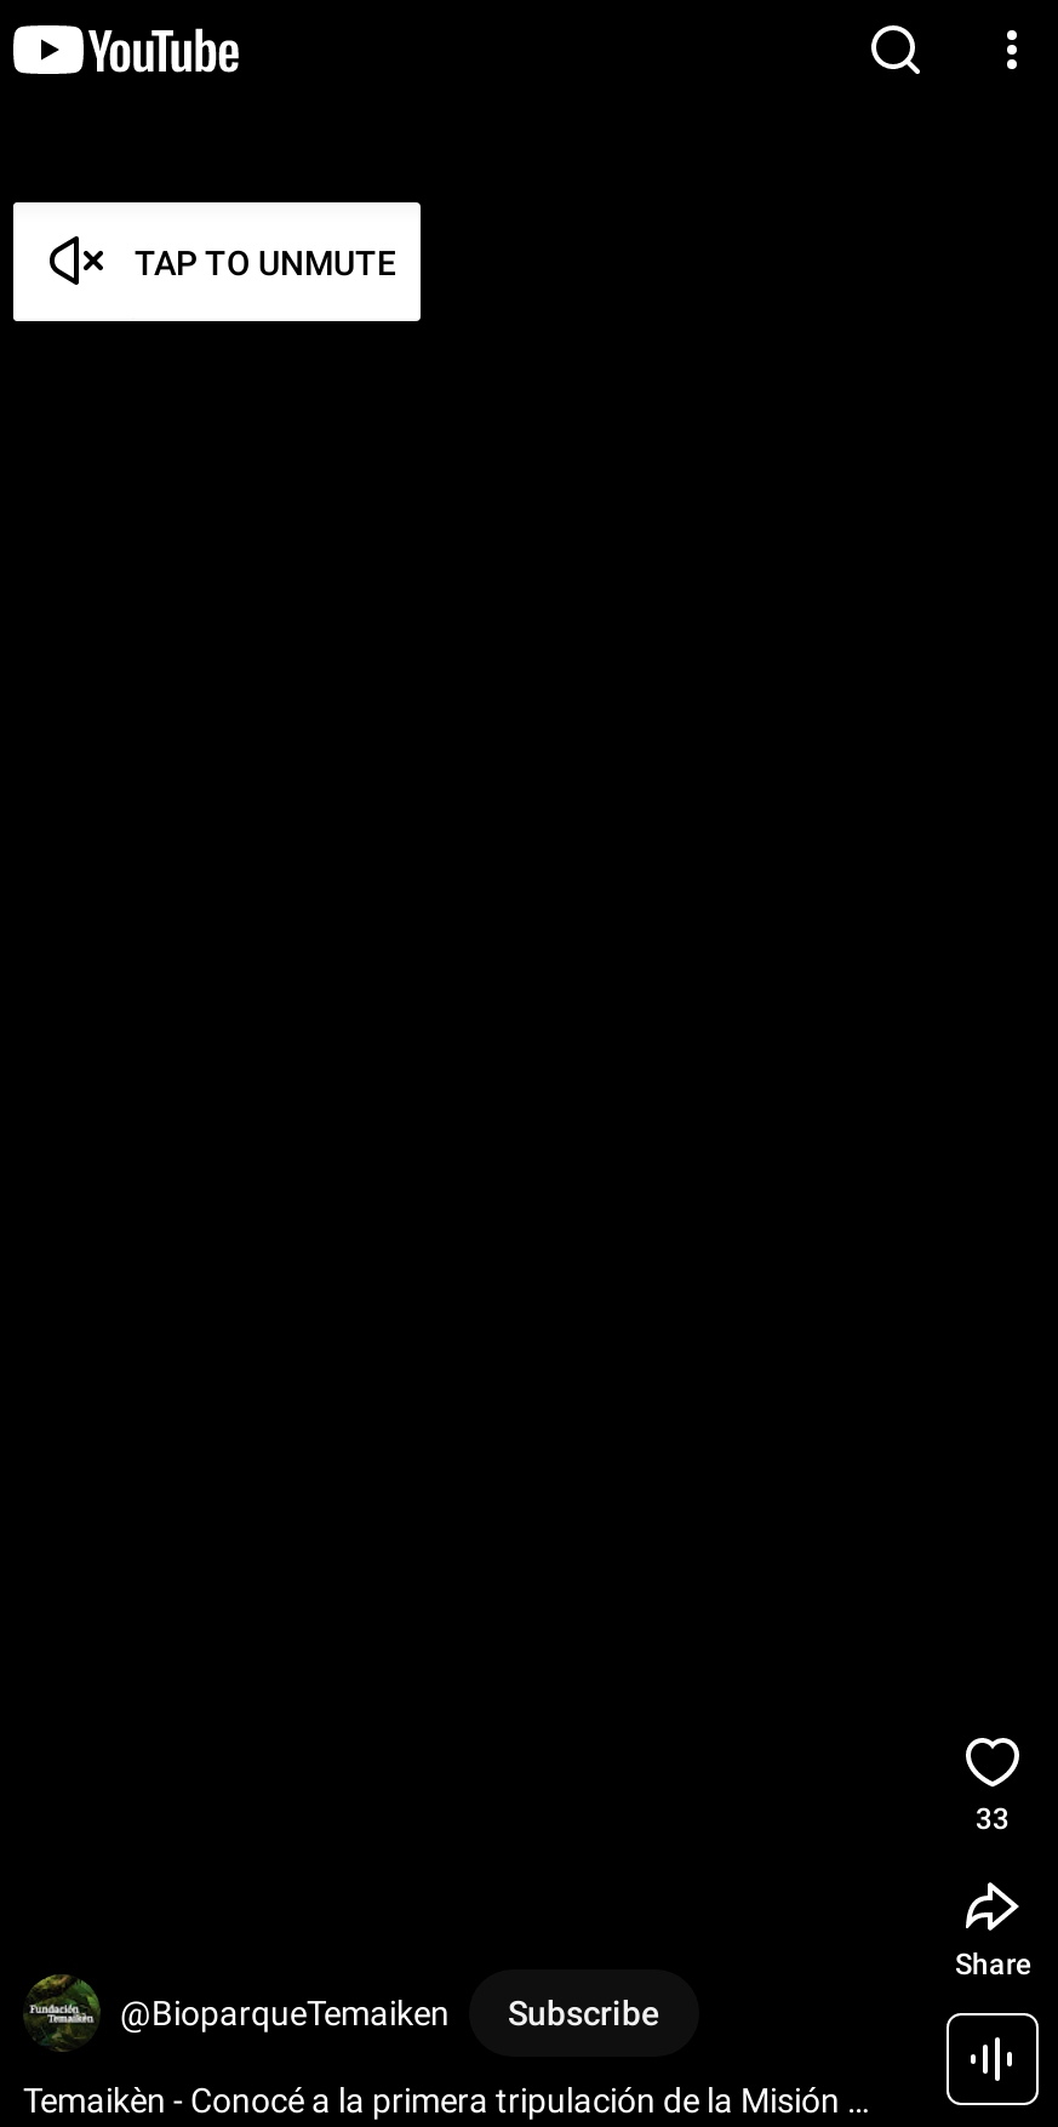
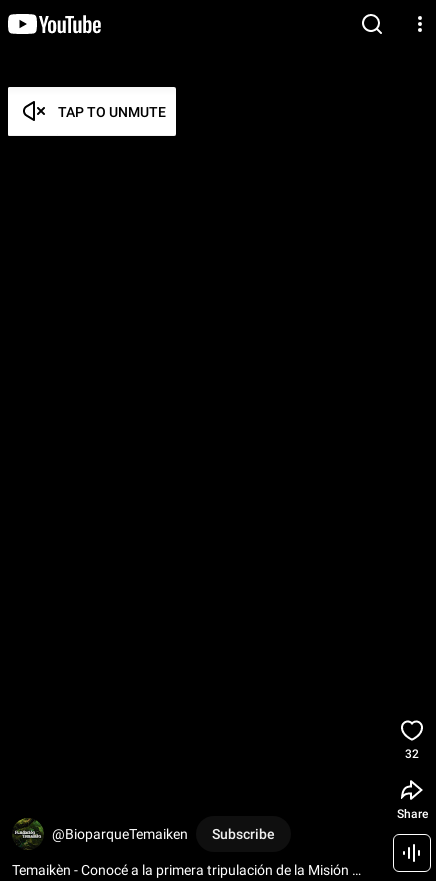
- 33
+ 32
